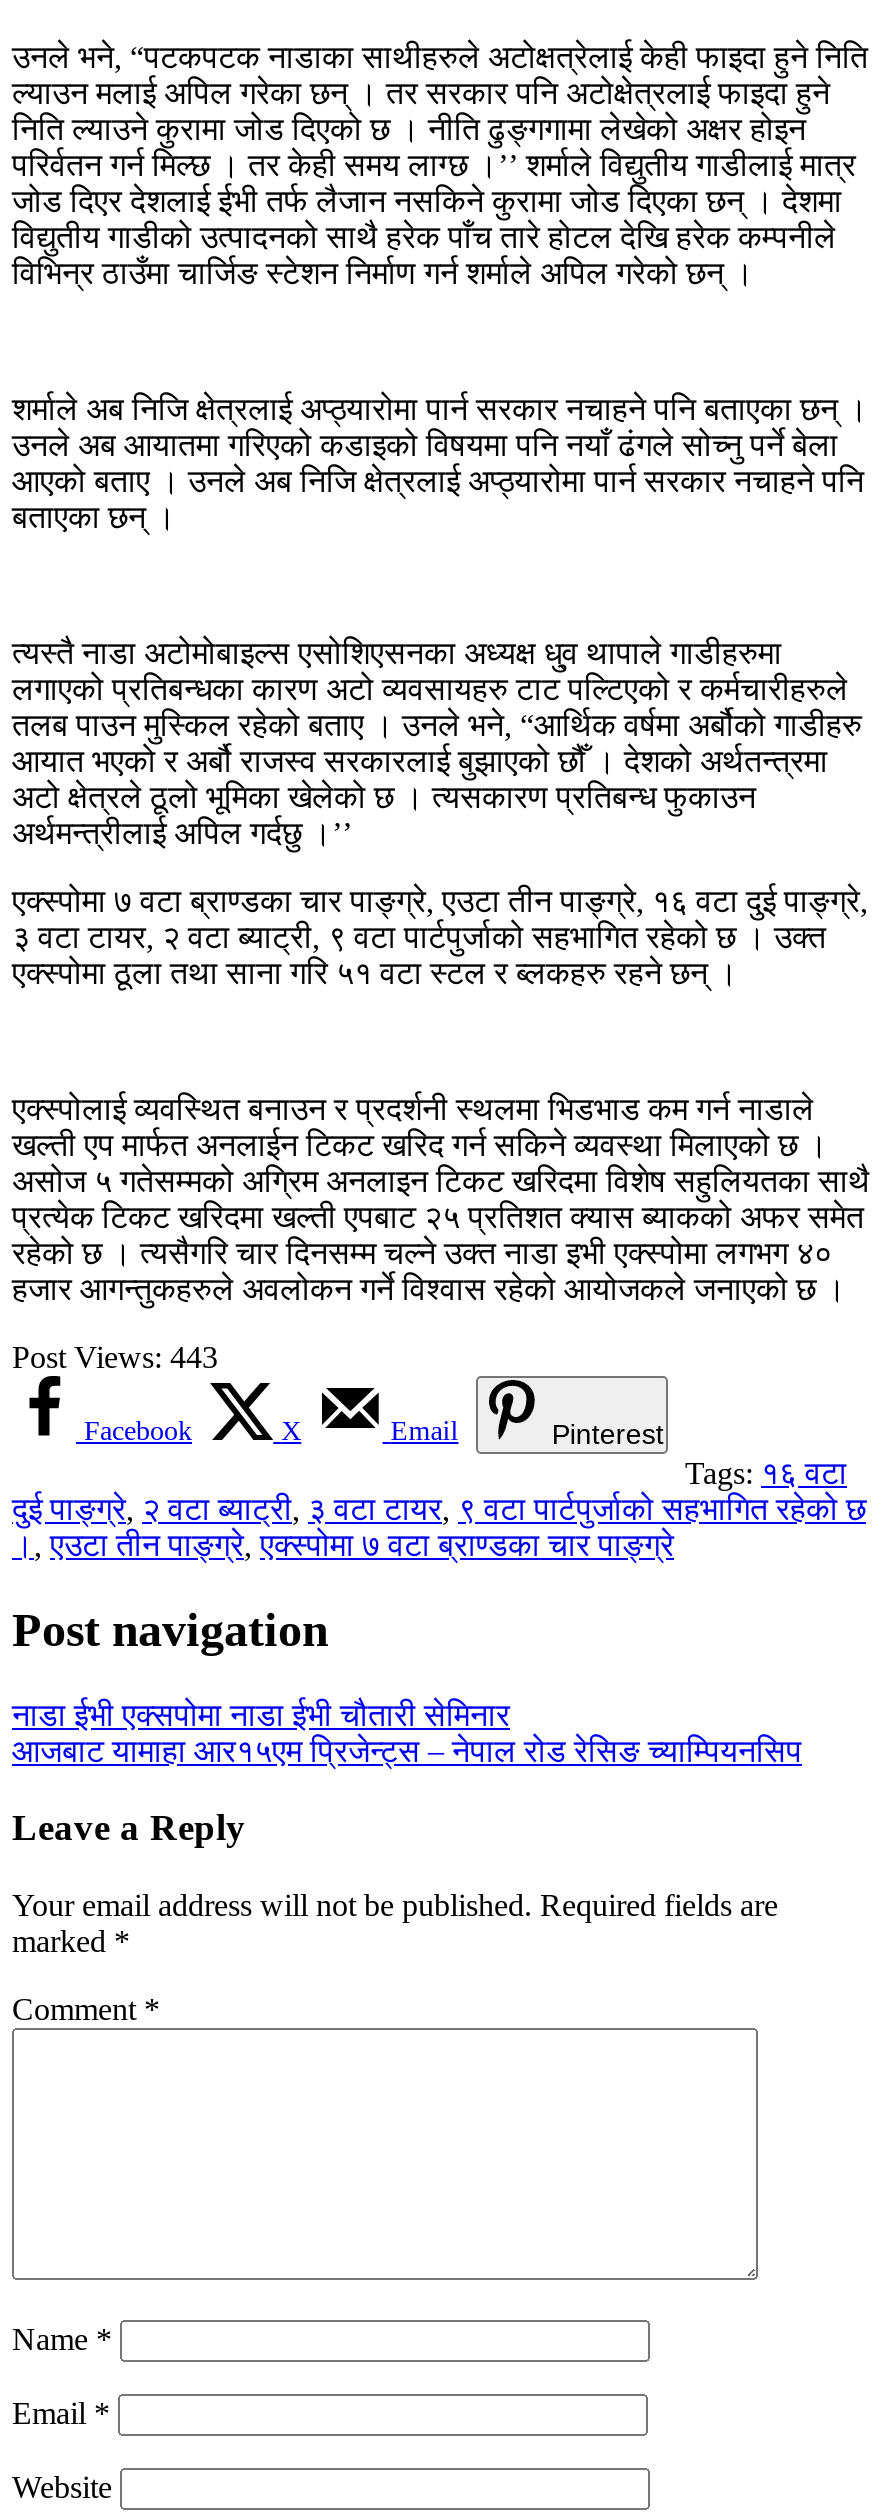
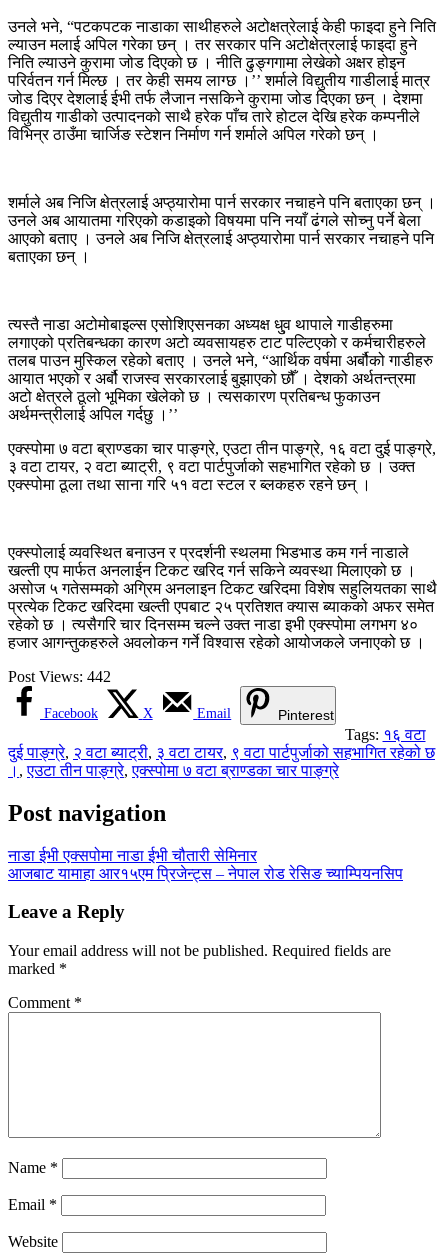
- Post Views: 443
+ Post Views: 442
